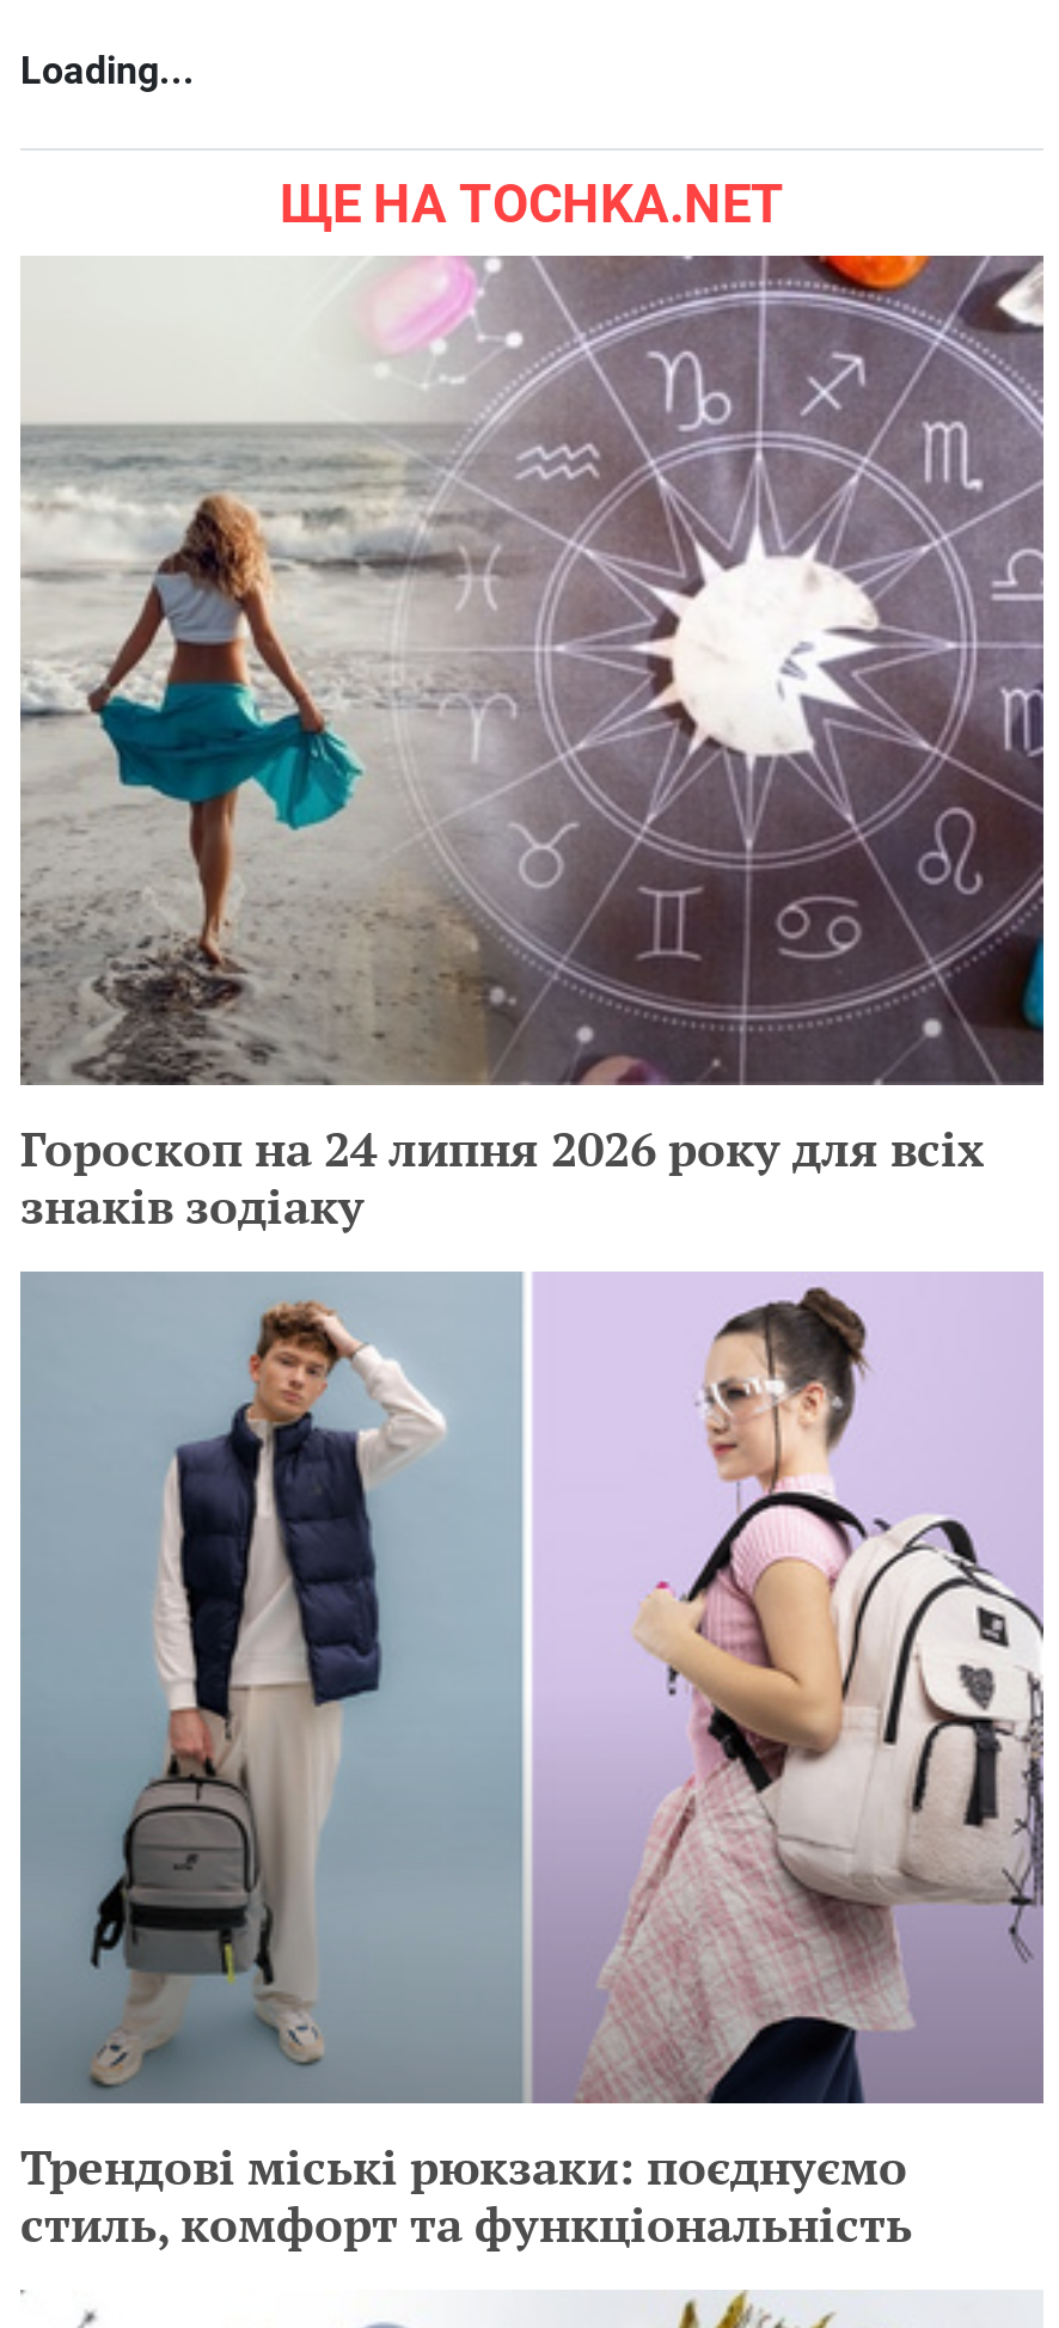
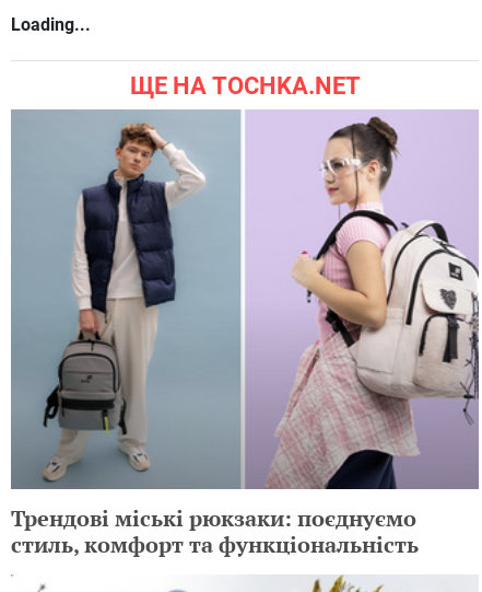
- [image]
- Гороскоп на 24 липня 2026 року для всіх
- знаків зодіаку
